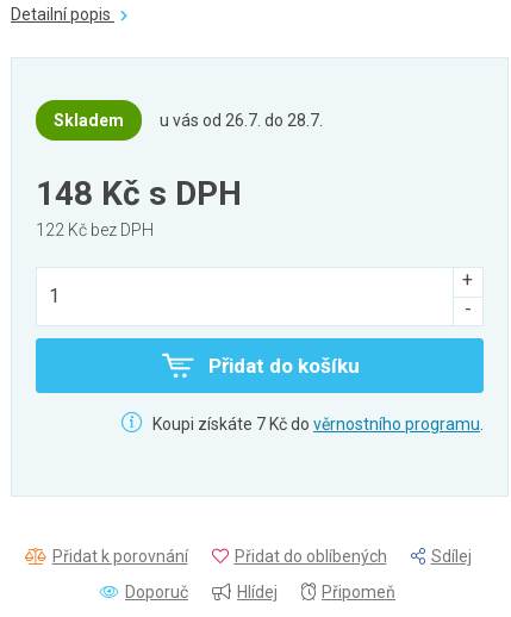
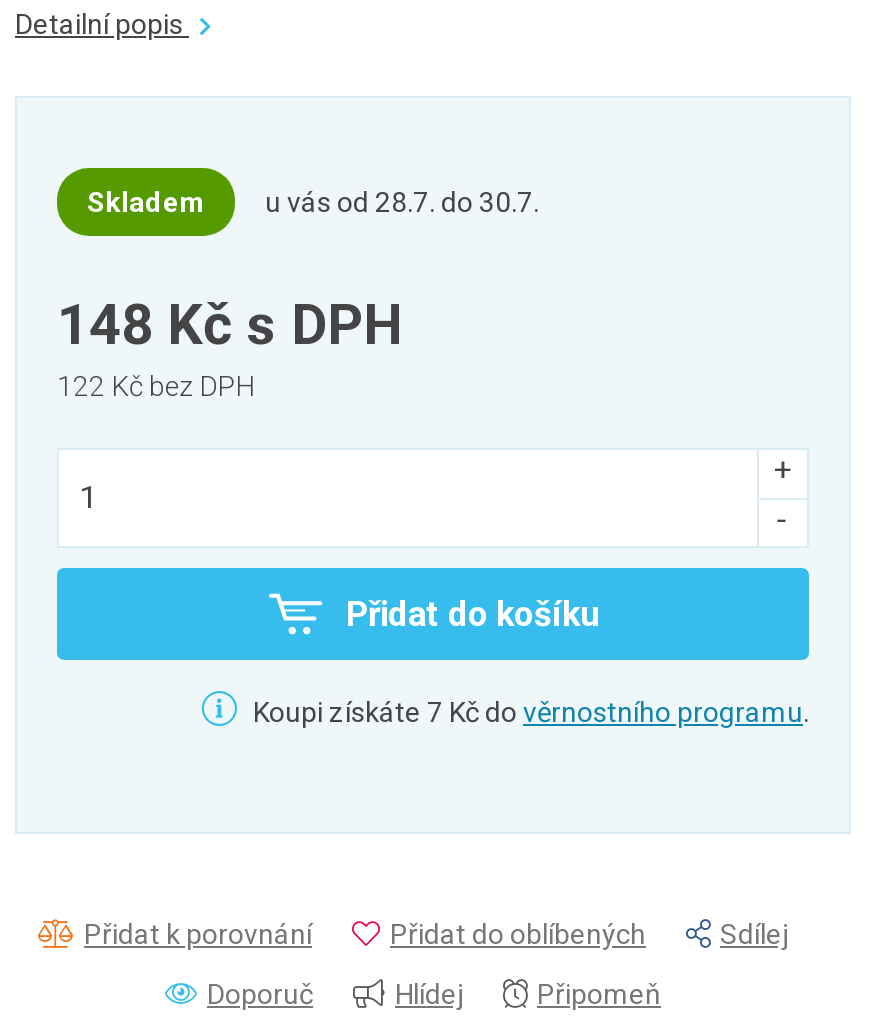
- Skladem u vás od 26.7. do 28.7.
+ Skladem u vás od 28.7. do 30.7.
